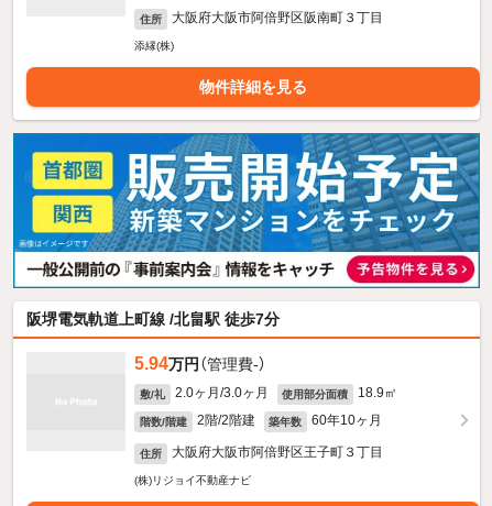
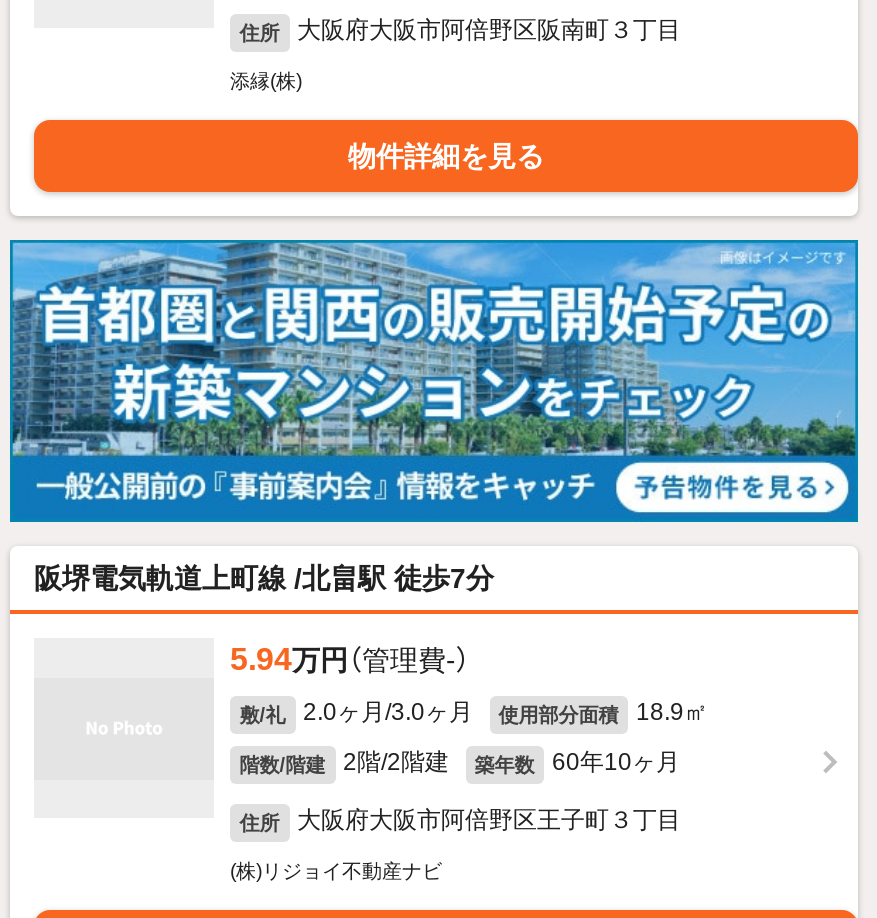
- [image]
+ [image]
